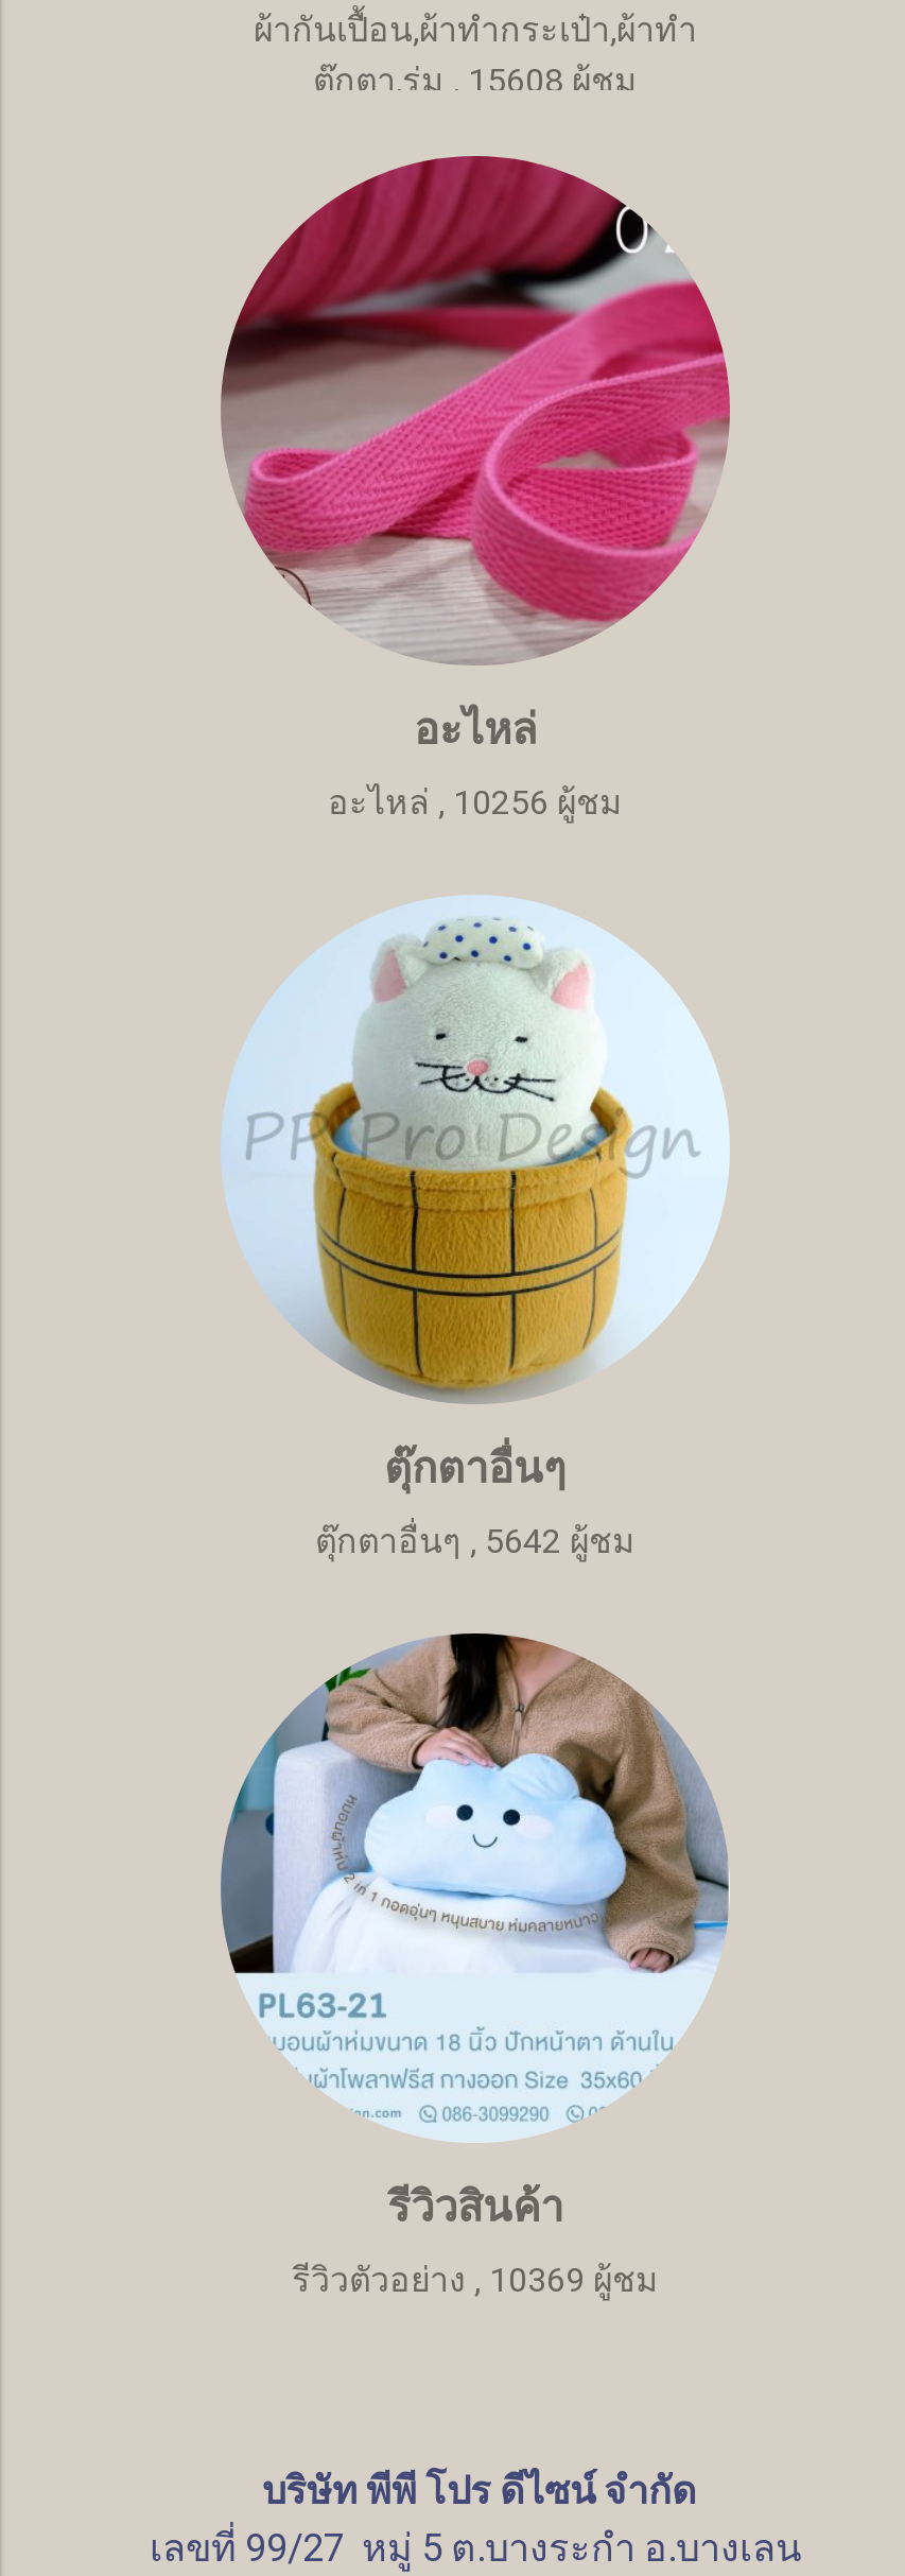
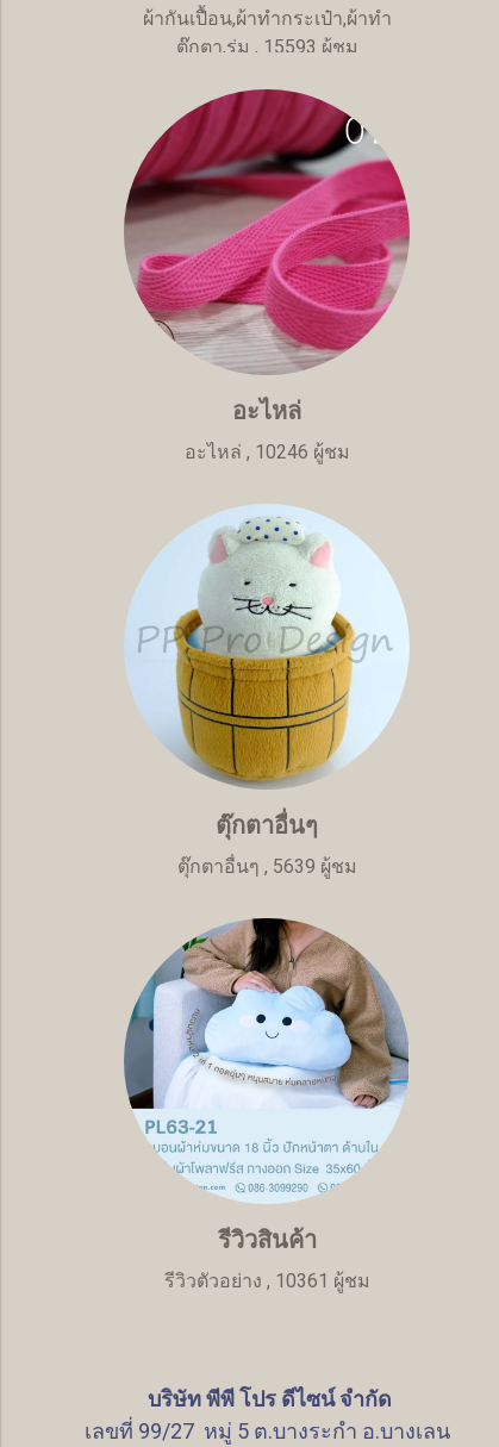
- ตุ๊กตา,ร่ม, 15608 ผู้ชม
+ ตุ๊กตา,ร่ม, 15593 ผู้ชม

- อะไหล่, 10256 ผู้ชม
+ อะไหล่, 10246 ผู้ชม

- ตุ๊กตาอื่นๆ, 5642 ผู้ชม
+ ตุ๊กตาอื่นๆ, 5639 ผู้ชม

- รีวิวตัวอย่าง, 10369 ผู้ชม
+ รีวิวตัวอย่าง, 10361 ผู้ชม
